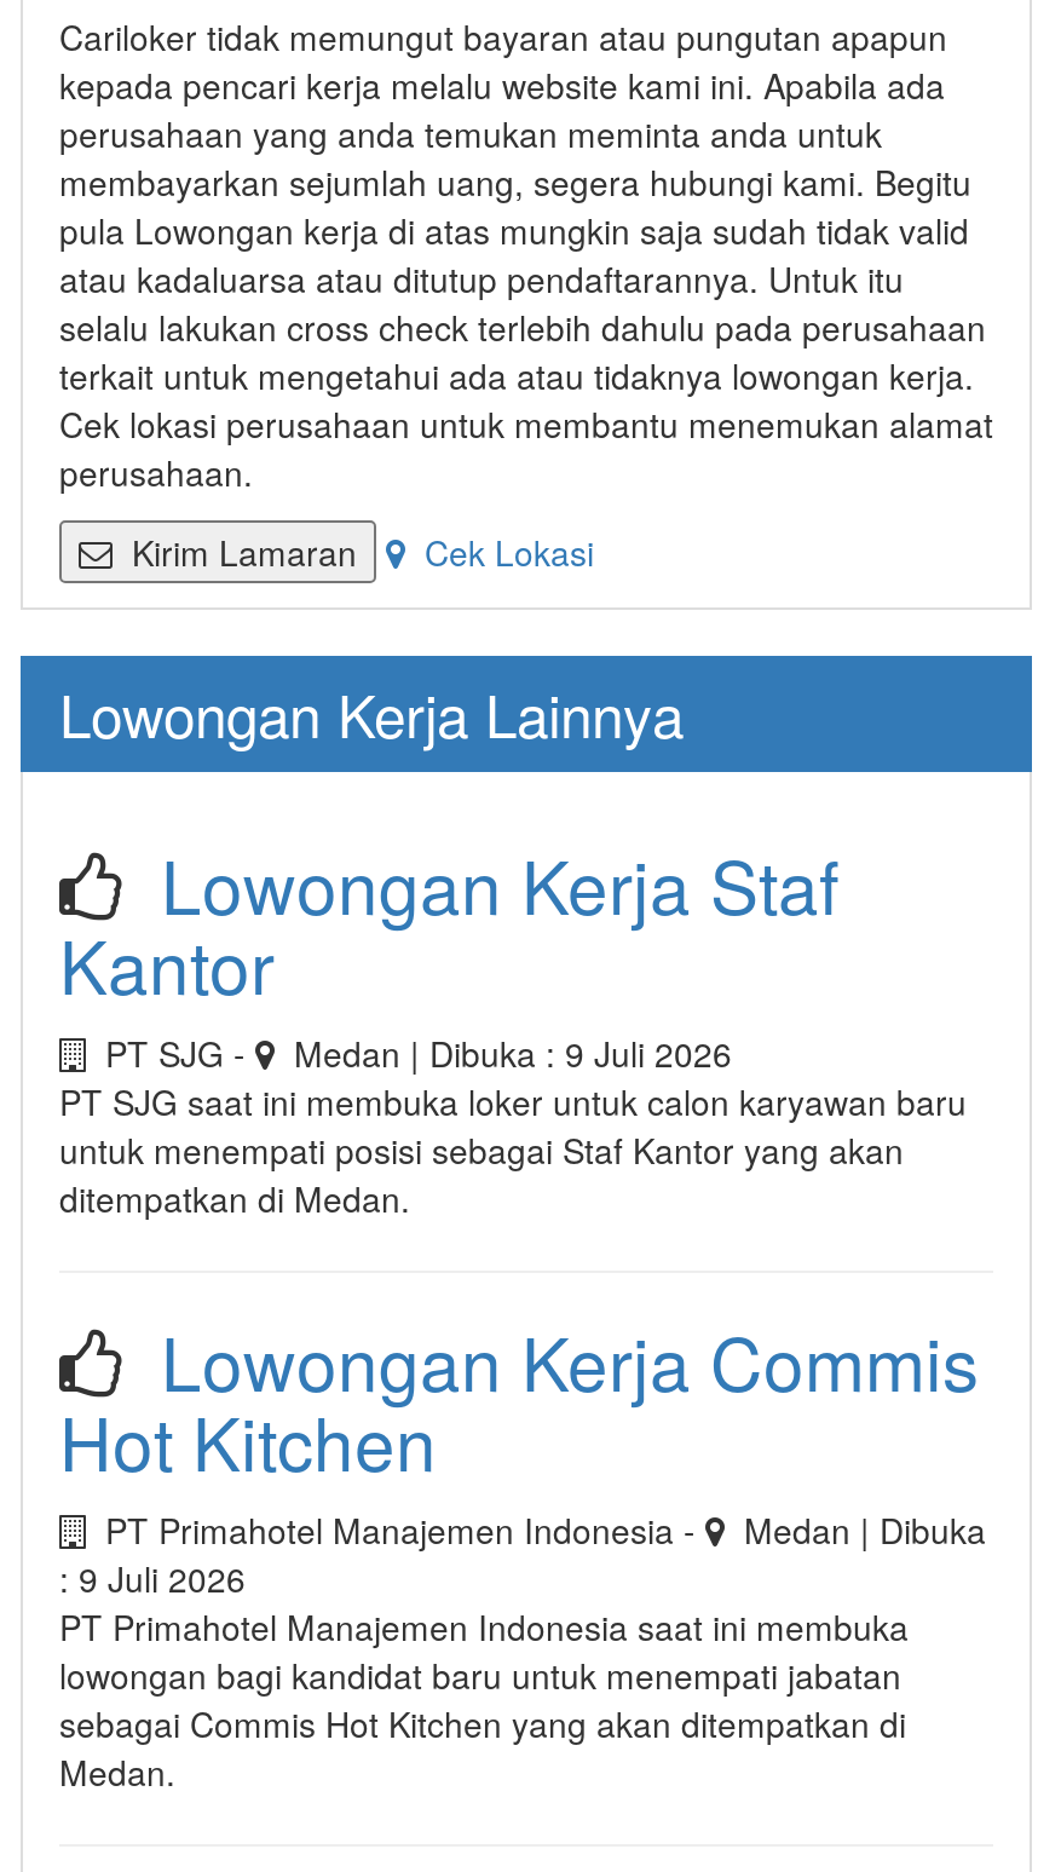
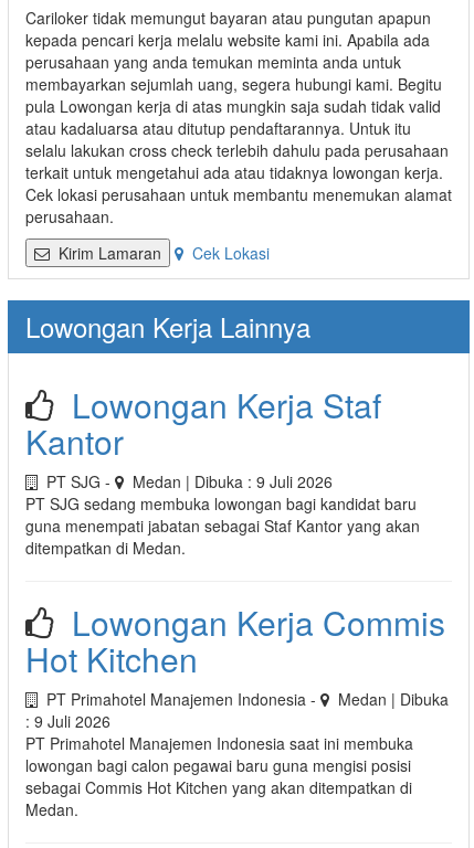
- PT SJG saat ini membuka loker untuk calon karyawan baru
- untuk menempati posisi sebagai Staf Kantor yang akan
+ PT SJG sedang membuka lowongan bagi kandidat baru
+ guna menempati jabatan sebagai Staf Kantor yang akan

- lowongan bagi kandidat baru untuk menempati jabatan
+ lowongan bagi calon pegawai baru guna mengisi posisi
